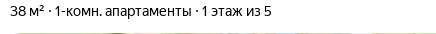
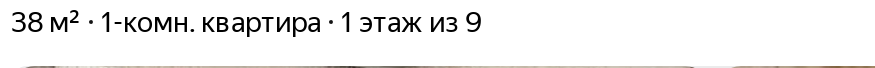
- 1-комн. апартаменты
- 1 этаж из 5
+ 1-комн. квартира
+ 1 этаж из 9
